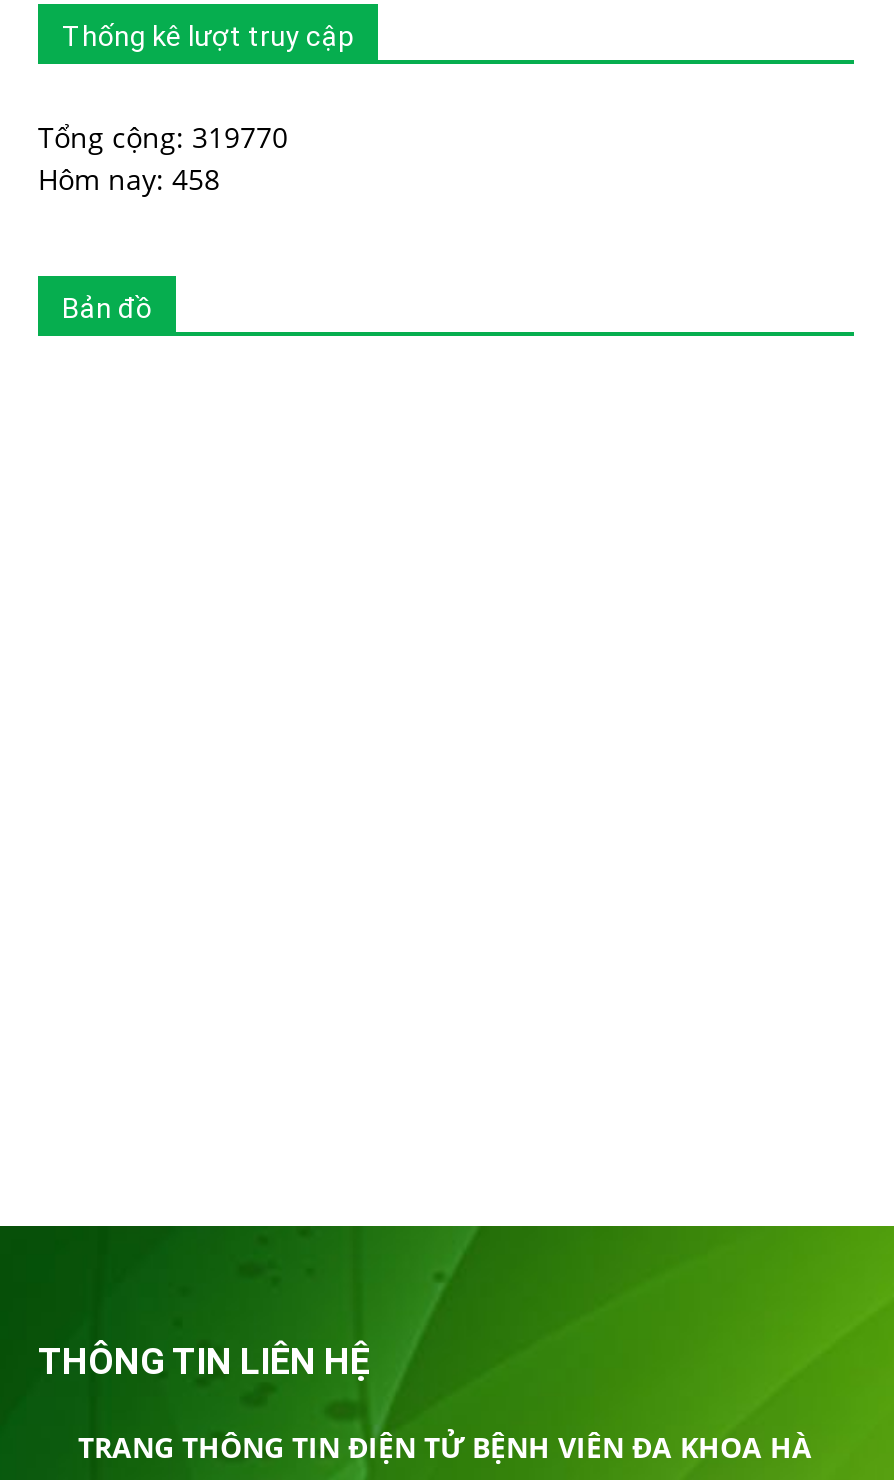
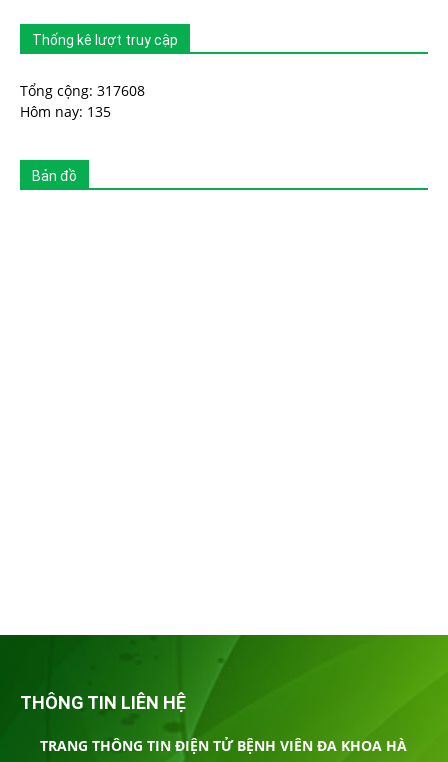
- Tổng cộng: 319770
+ Tổng cộng: 317608

- Hôm nay: 458
+ Hôm nay: 135
